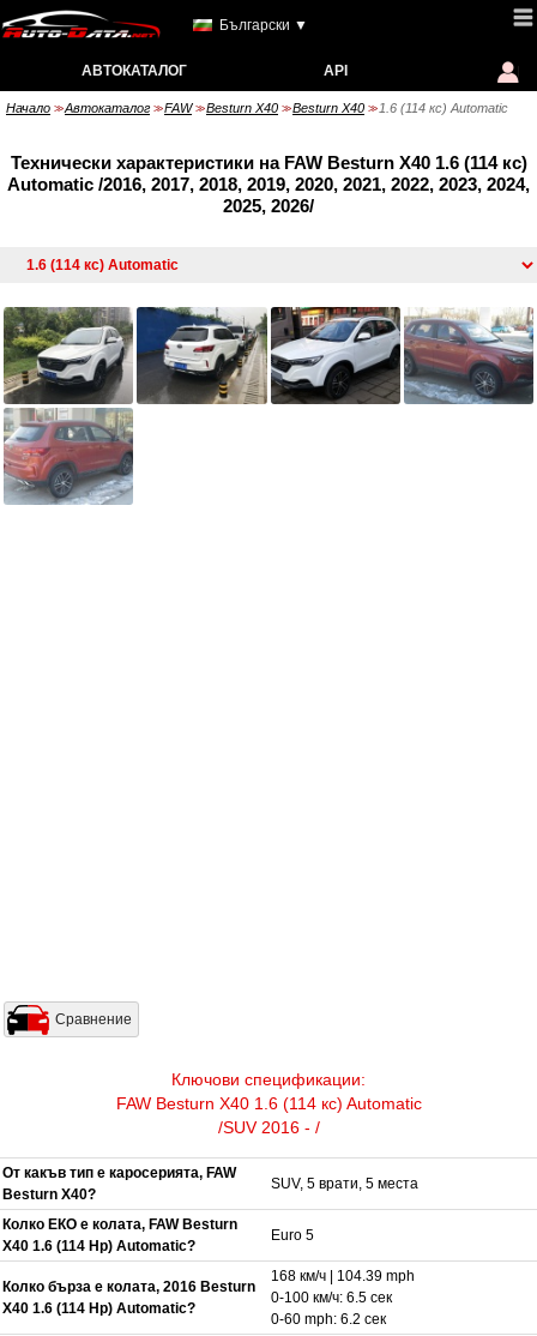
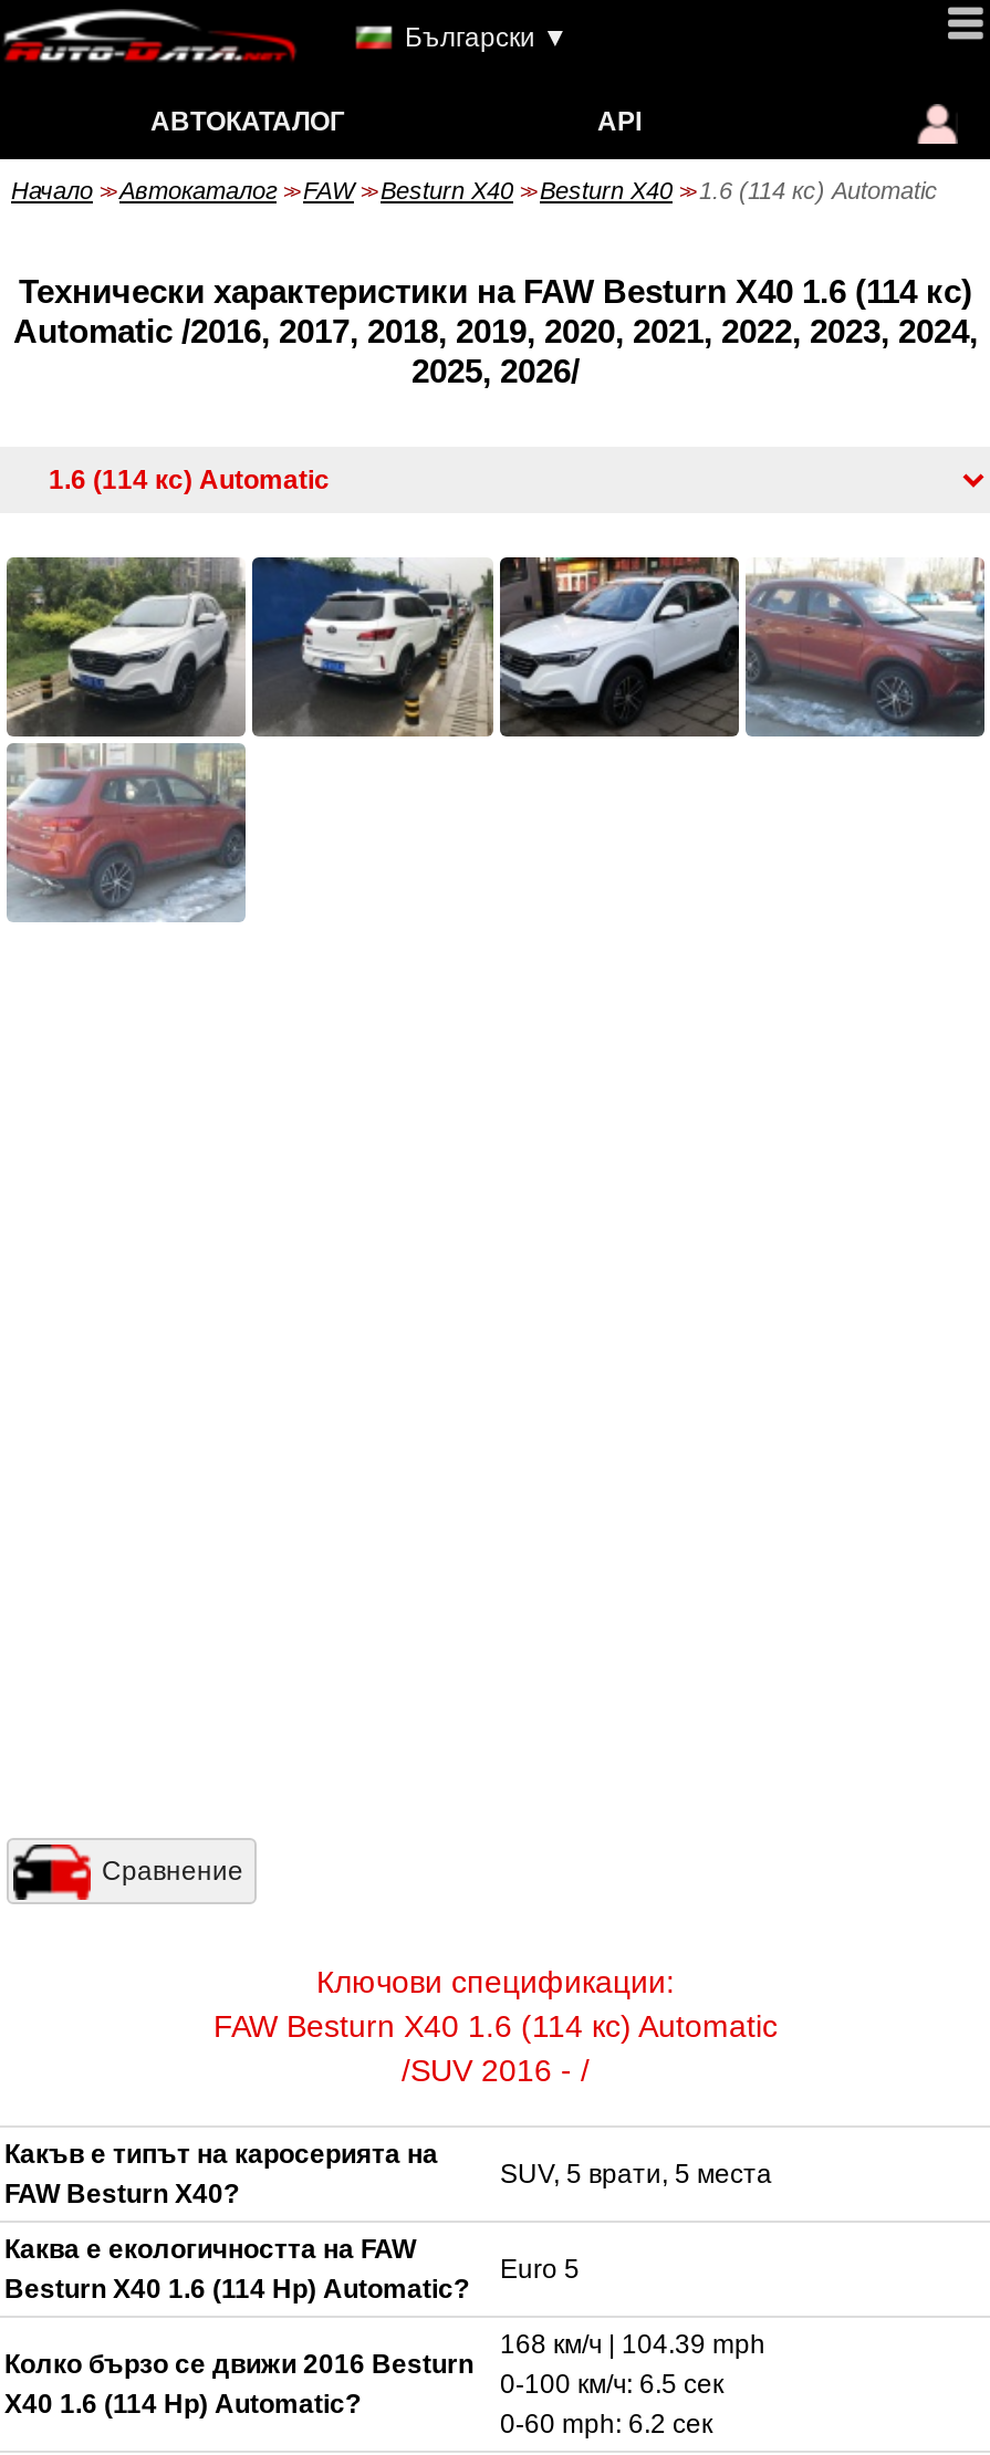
- От какъв тип е каросерията, FAW
- Besturn X40?
+ Какъв е типът на каросерията на
+ FAW Besturn X40?

- Колко ЕКО е колата, FAW Besturn
- X40 1.6 (114 Hp) Automatic?
+ Каква е екологичността на FAW
+ Besturn X40 1.6 (114 Hp) Automatic?

- Колко бърза е колата, 2016 Besturn
+ Колко бързо се движи 2016 Besturn
